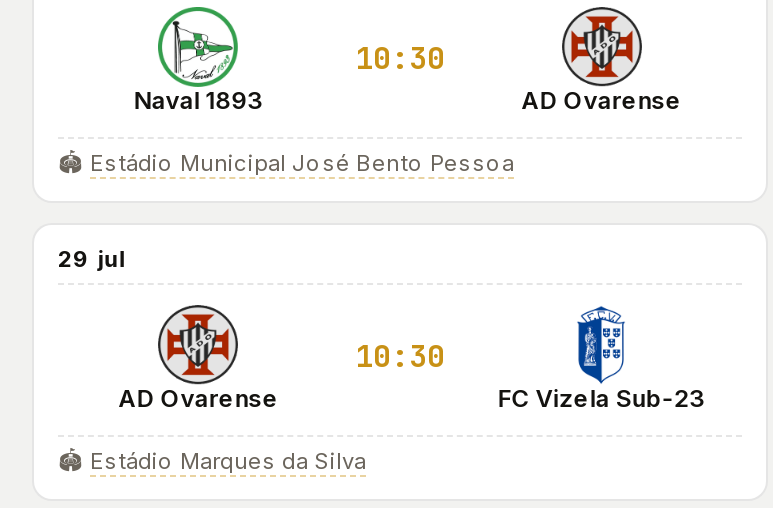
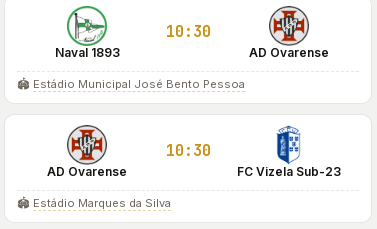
- 29 jul
